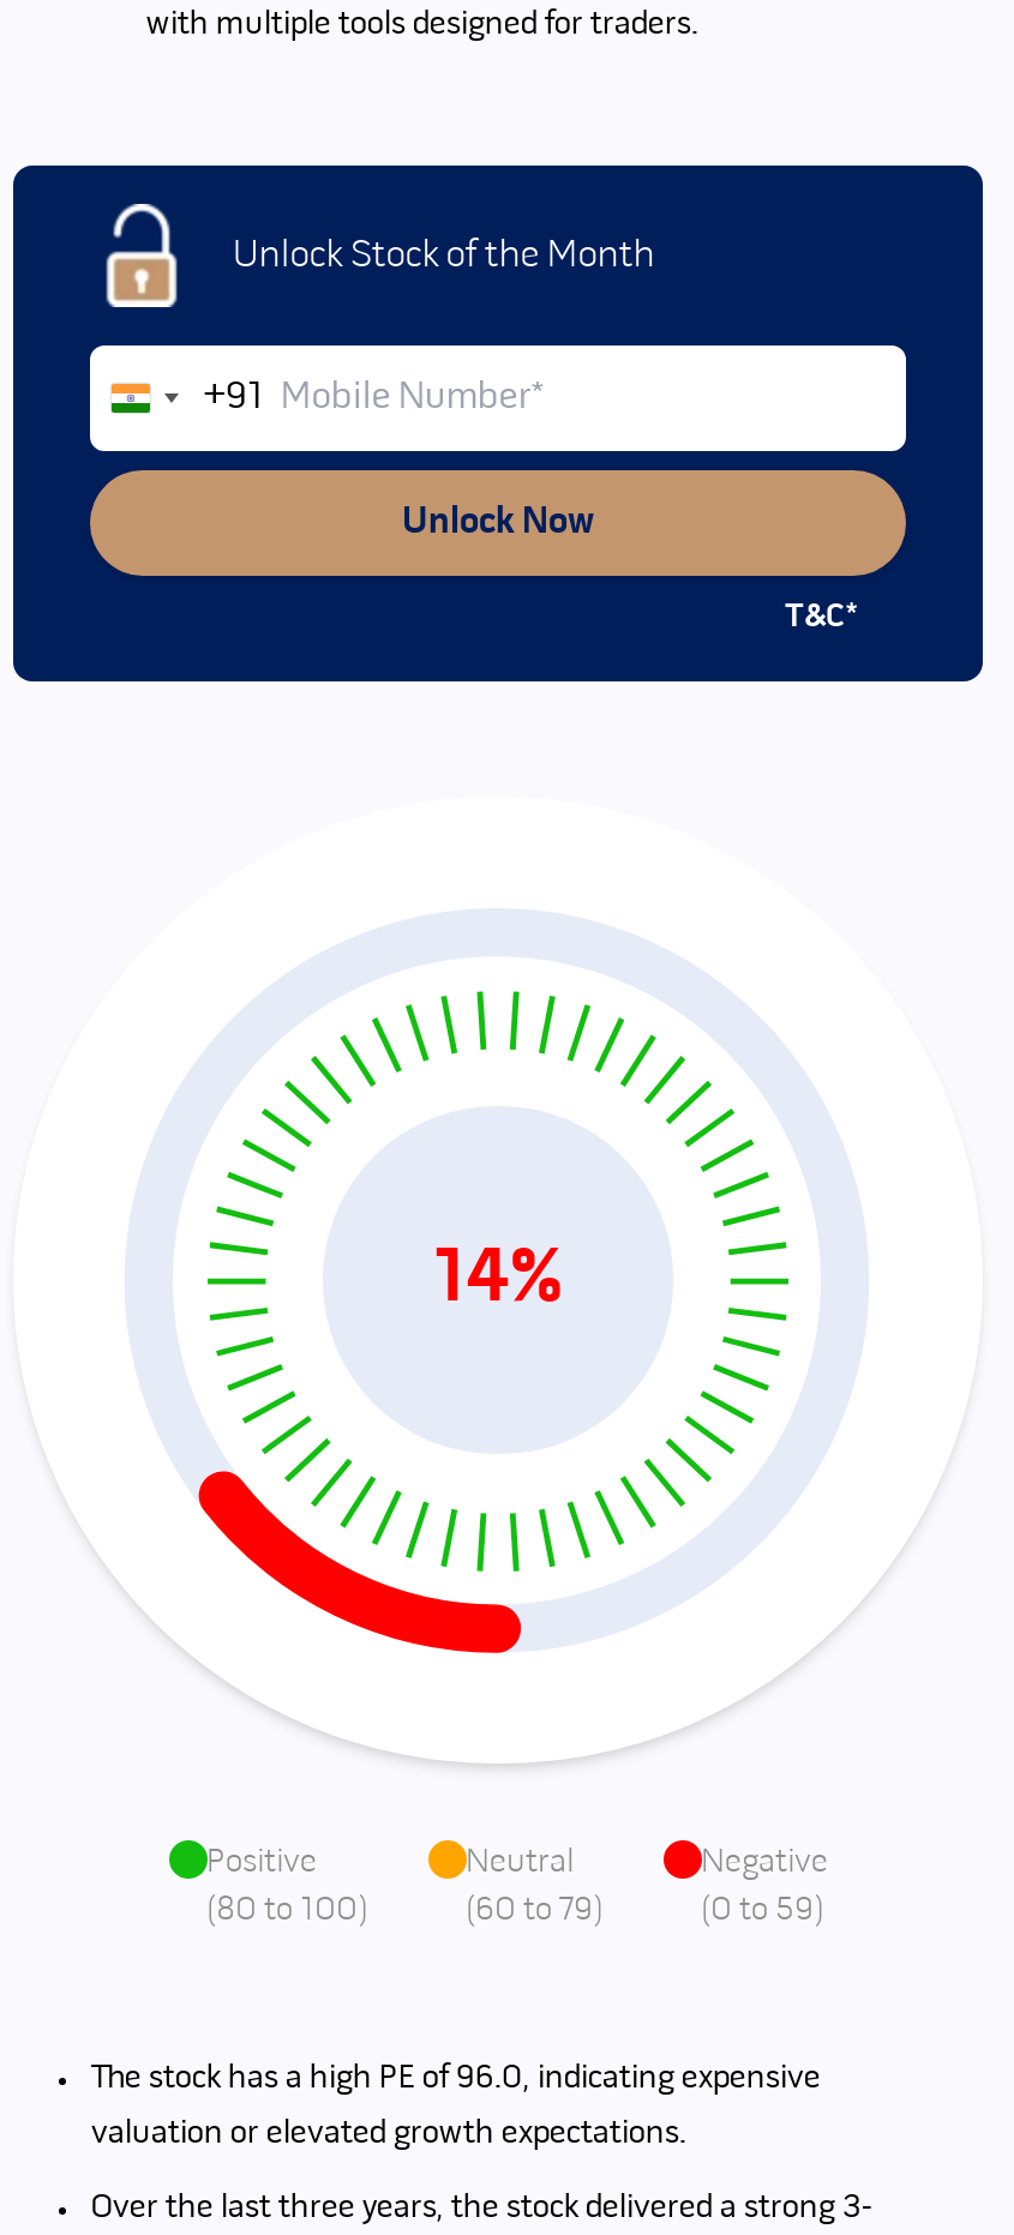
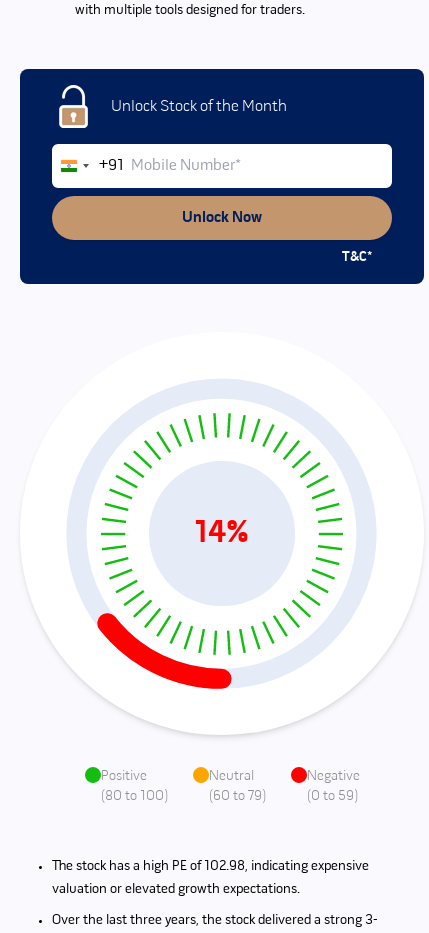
- The stock has a high PE of 96.0, indicating expensive
+ The stock has a high PE of 102.98, indicating expensive
